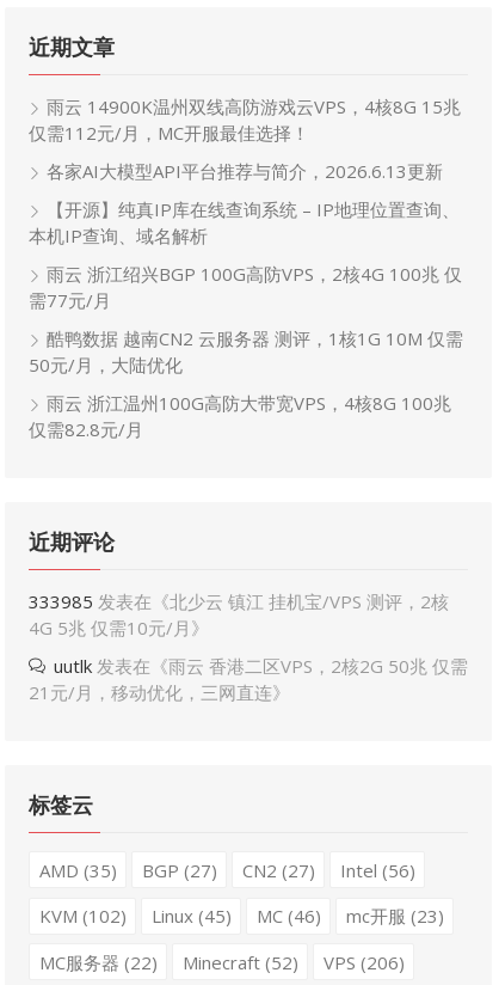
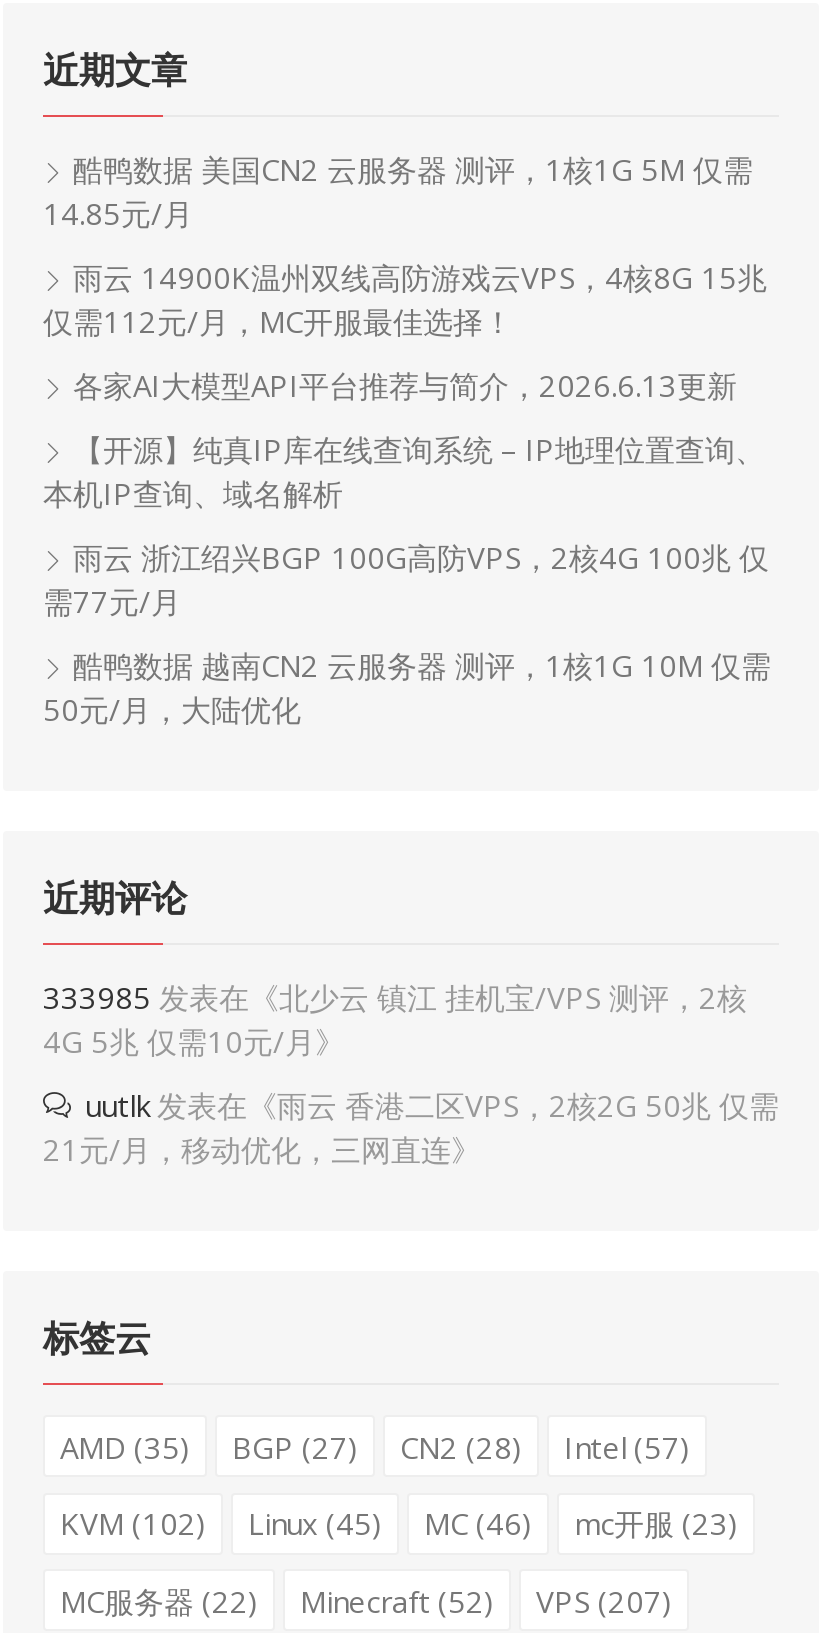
+ 酷鸭数据 美国CN2 云服务器 测评，1核1G 5M 仅需
+ 14.85元/月

moved down: 雨云 14900K温州双线高防游戏云VPS，4核8G 15兆 | 仅需112元/月，MC开服最佳选择！ | 各家AI大模型API平台推荐与简介，2026.6.13更新 | ... | 酷鸭数据 越南CN2 云服务器 测评，1核1G 10M 仅需 | 50元/月，大陆优化

- 雨云 浙江温州100G高防大带宽VPS，4核8G 100兆
- 仅需82.8元/月

- CN2 (27)
+ CN2 (28)

- Intel (56)
+ Intel (57)

- MC服务器(22) Minecraft (52) VPS (206)
+ MC服务器(22) Minecraft (52) VPS (207)
